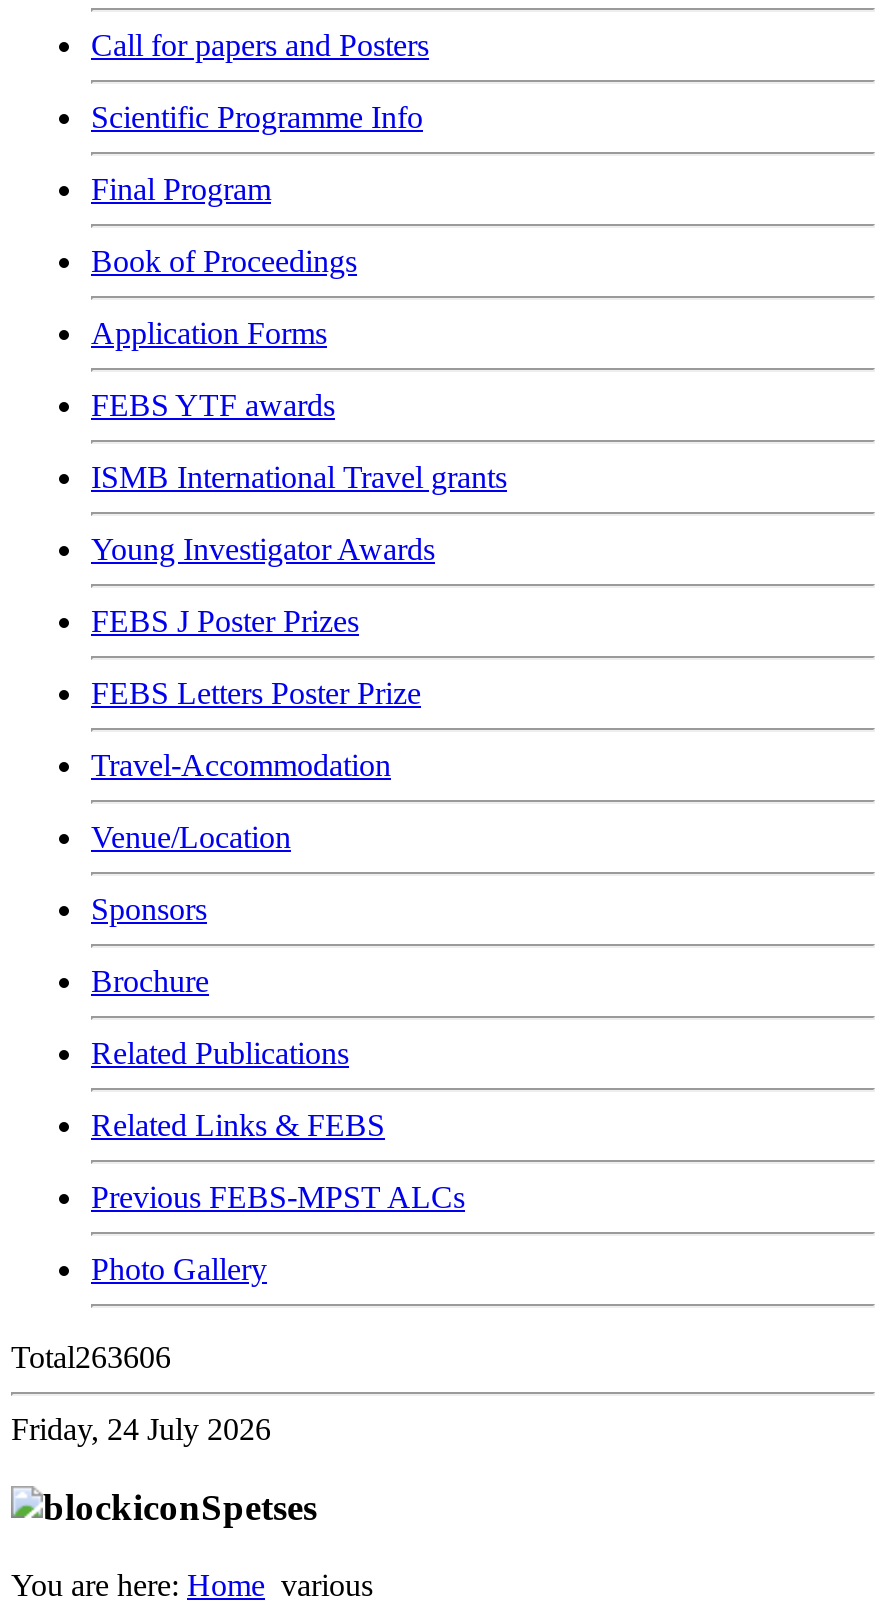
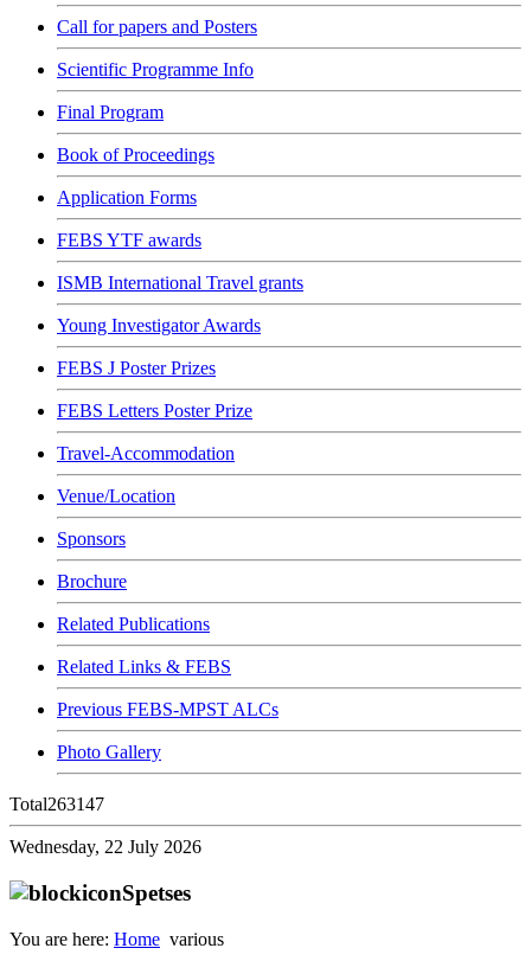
- Total263606
+ Total263147

- Friday, 24 July 2026
+ Wednesday, 22 July 2026
